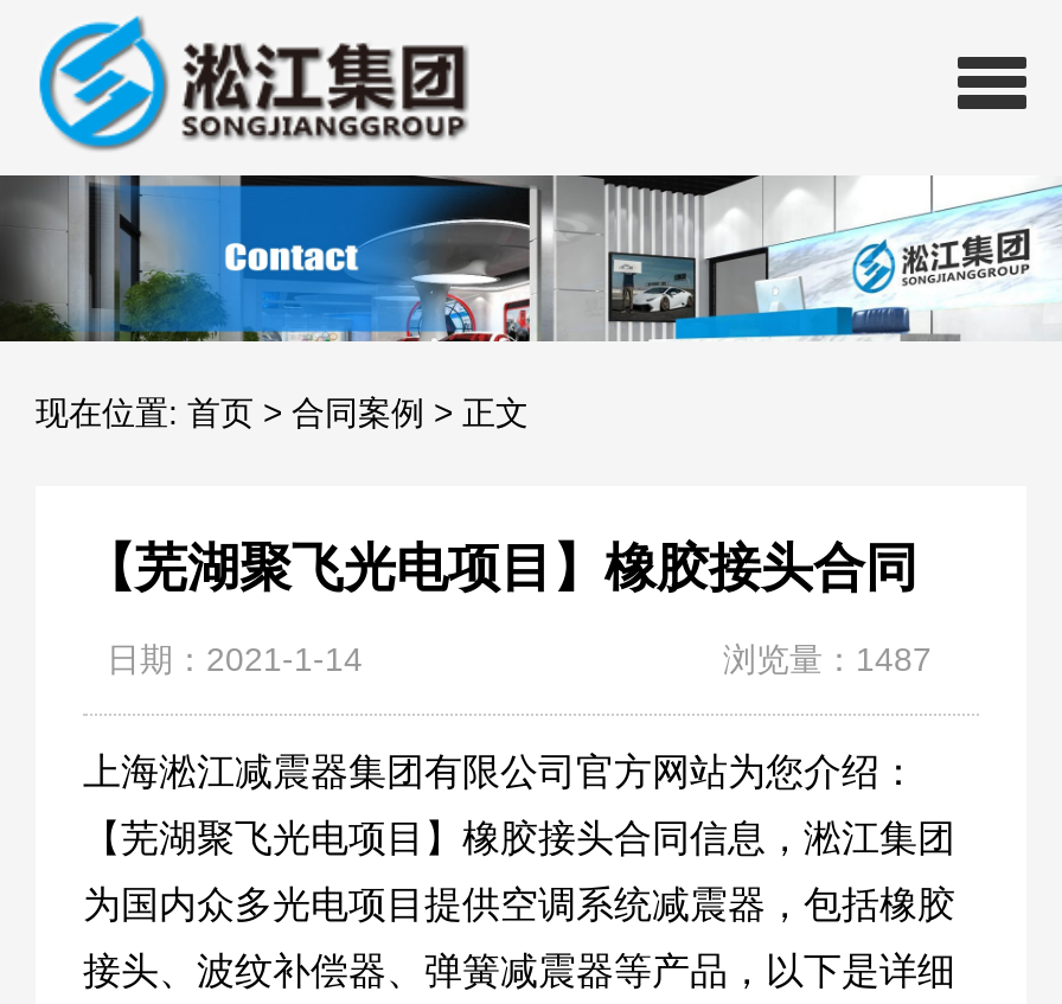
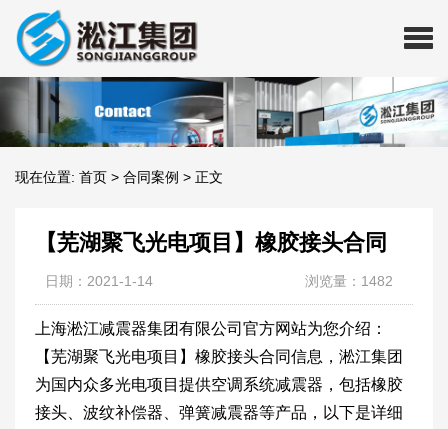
- 浏览量：1487
+ 浏览量：1482
